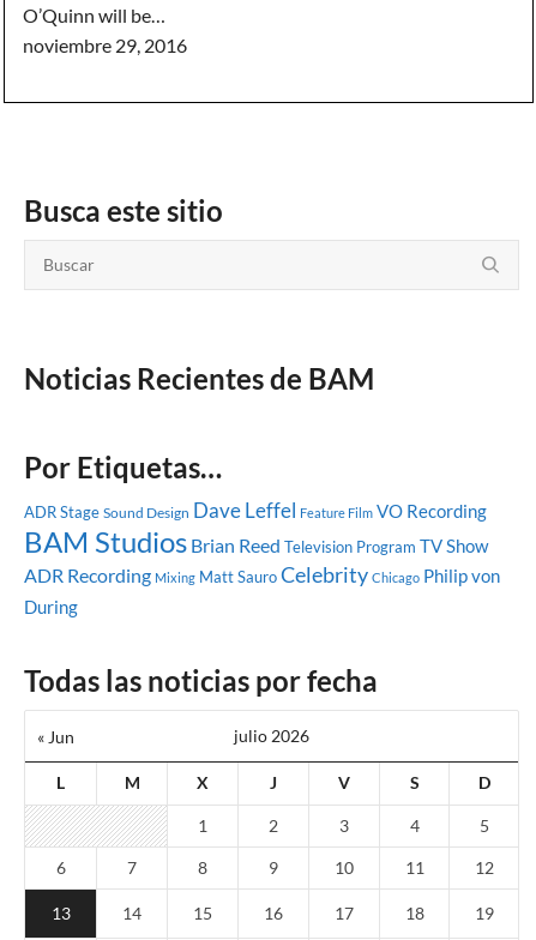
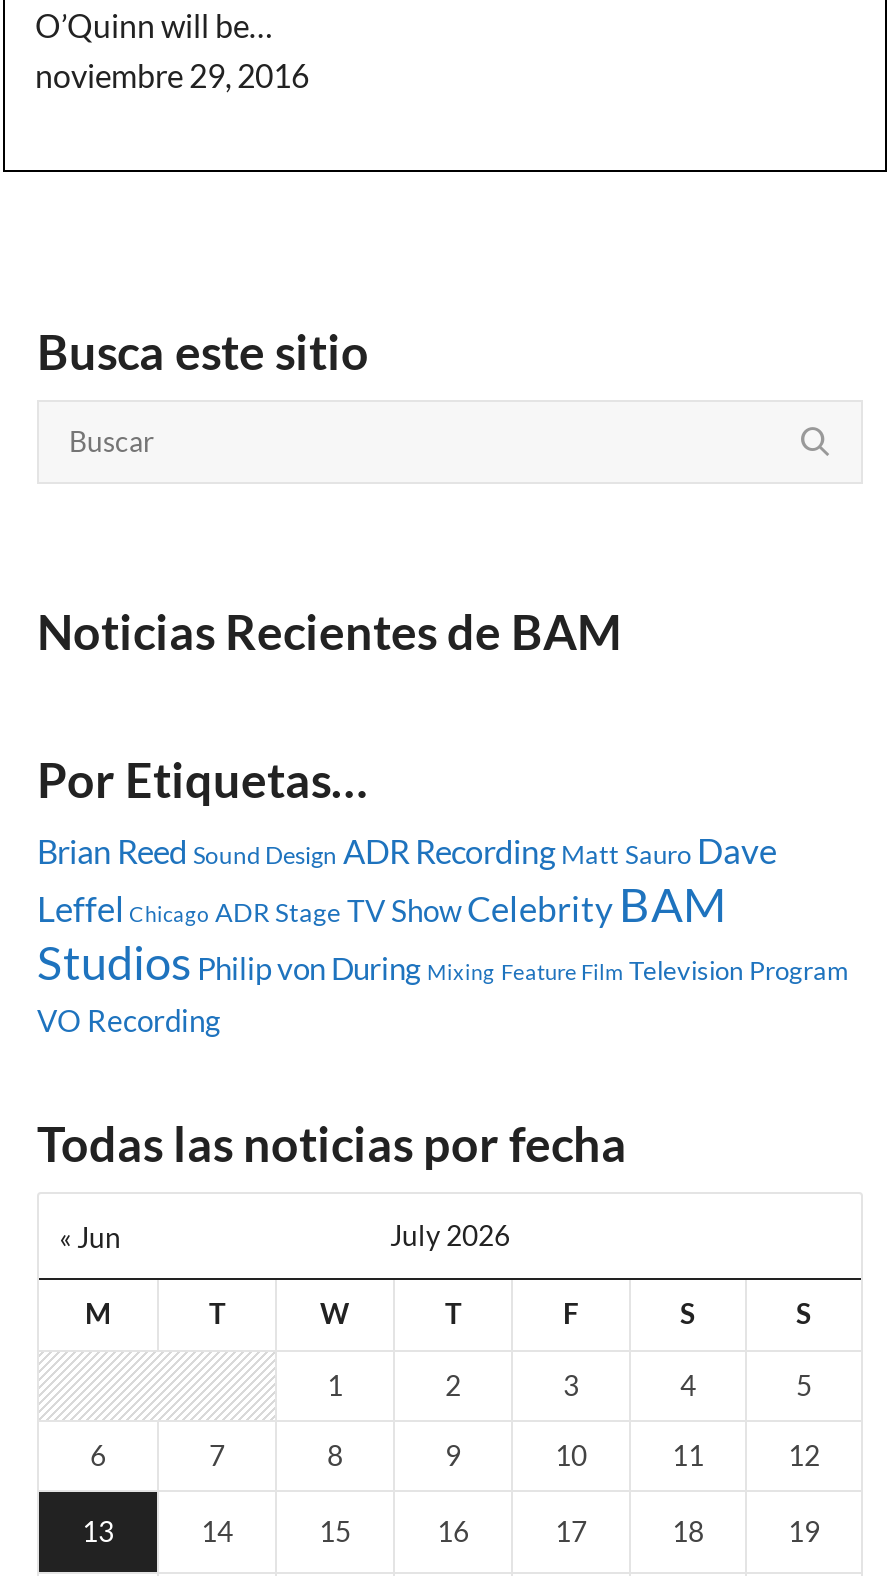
- ADR Stage Sound Design Dave Leffel Feature Film VO Recording
- BAM Studios Brian Reed Television Program TV Show
- ADR Recording Mixing Matt Sauro Celebrity Chicago Philip von
- During
+ Brian Reed Sound Design ADR Recording Matt Sauro Dave
+ Leffel Chicago ADR Stage TV Show Celebrity BAM
+ Studios Philip von During Mixing Feature Film Television Program
+ VO Recording

- julio 2026
- L
+ July 2026

- X
- J
- V
+ T
+ W
+ T
+ F

- D
+ S
